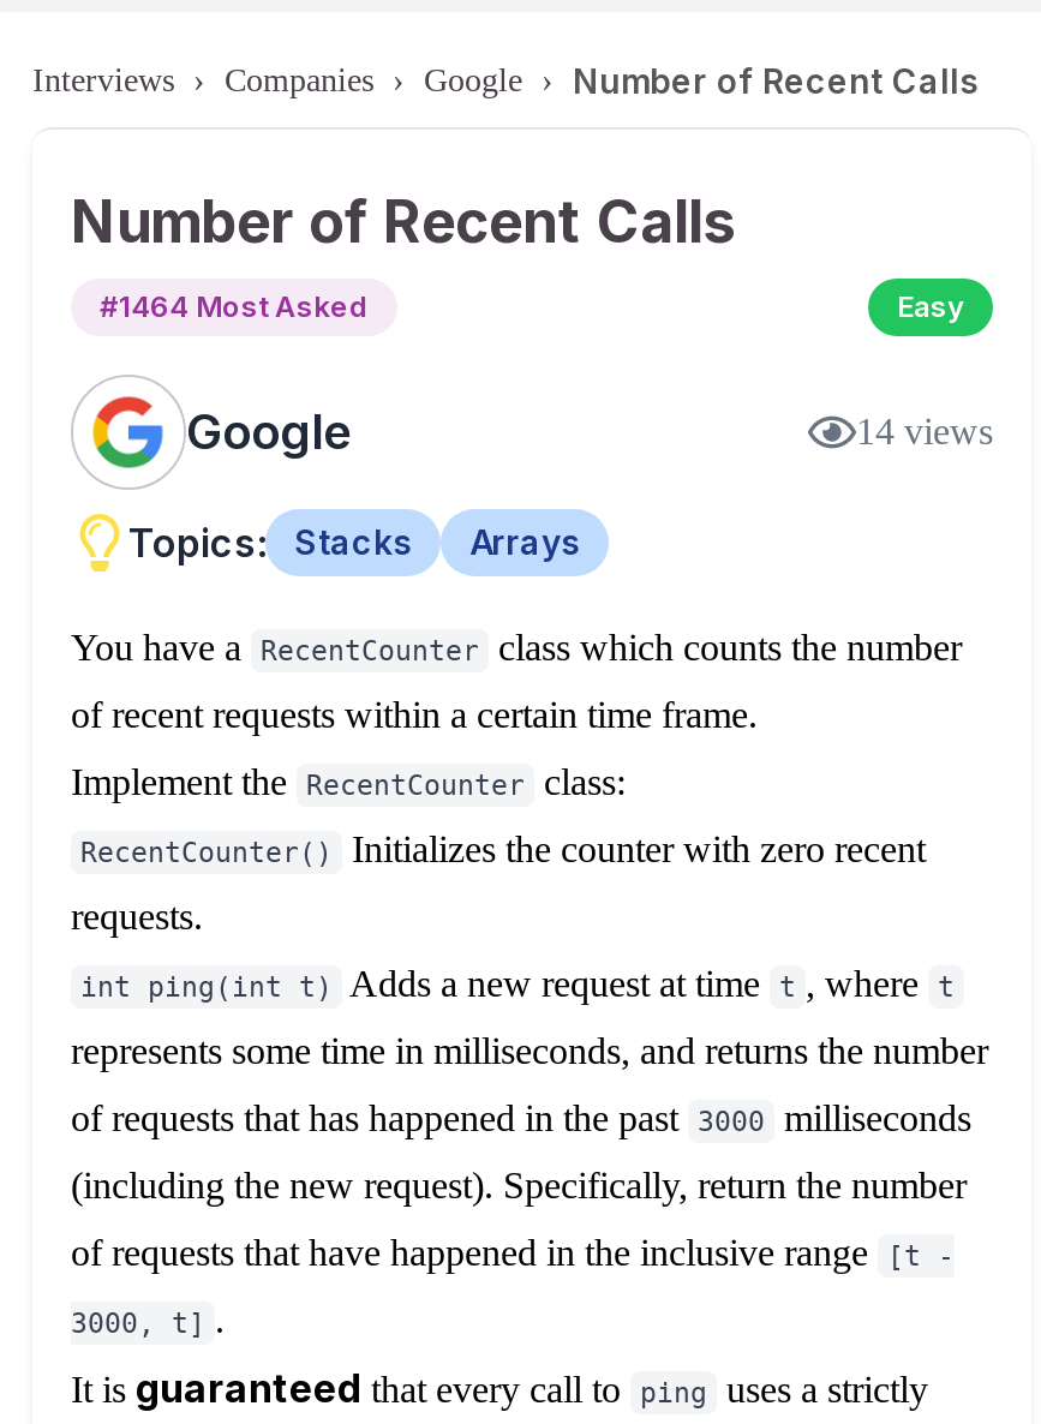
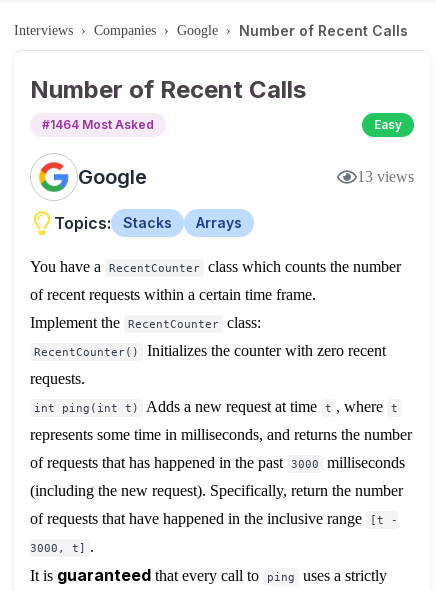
- 14 views
+ 13 views
